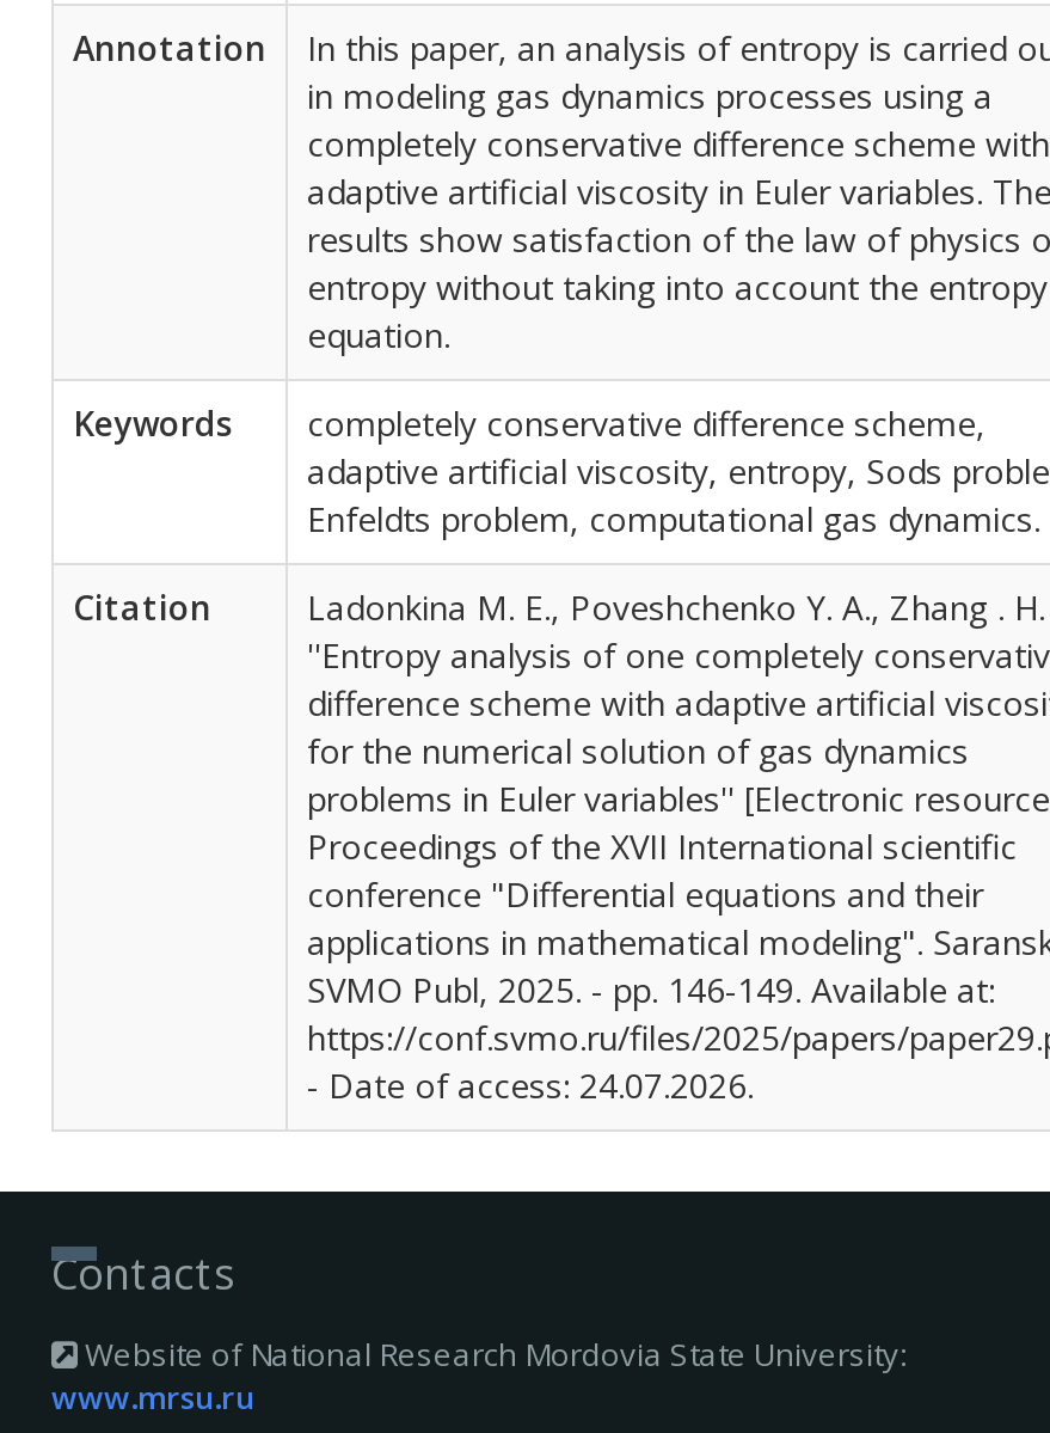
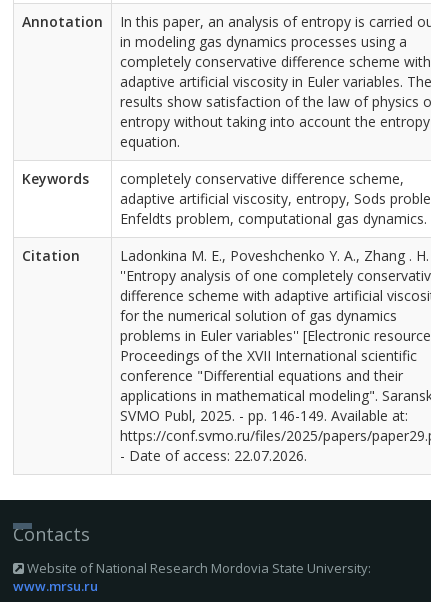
- - Date of access: 24.07.2026.
+ - Date of access: 22.07.2026.
